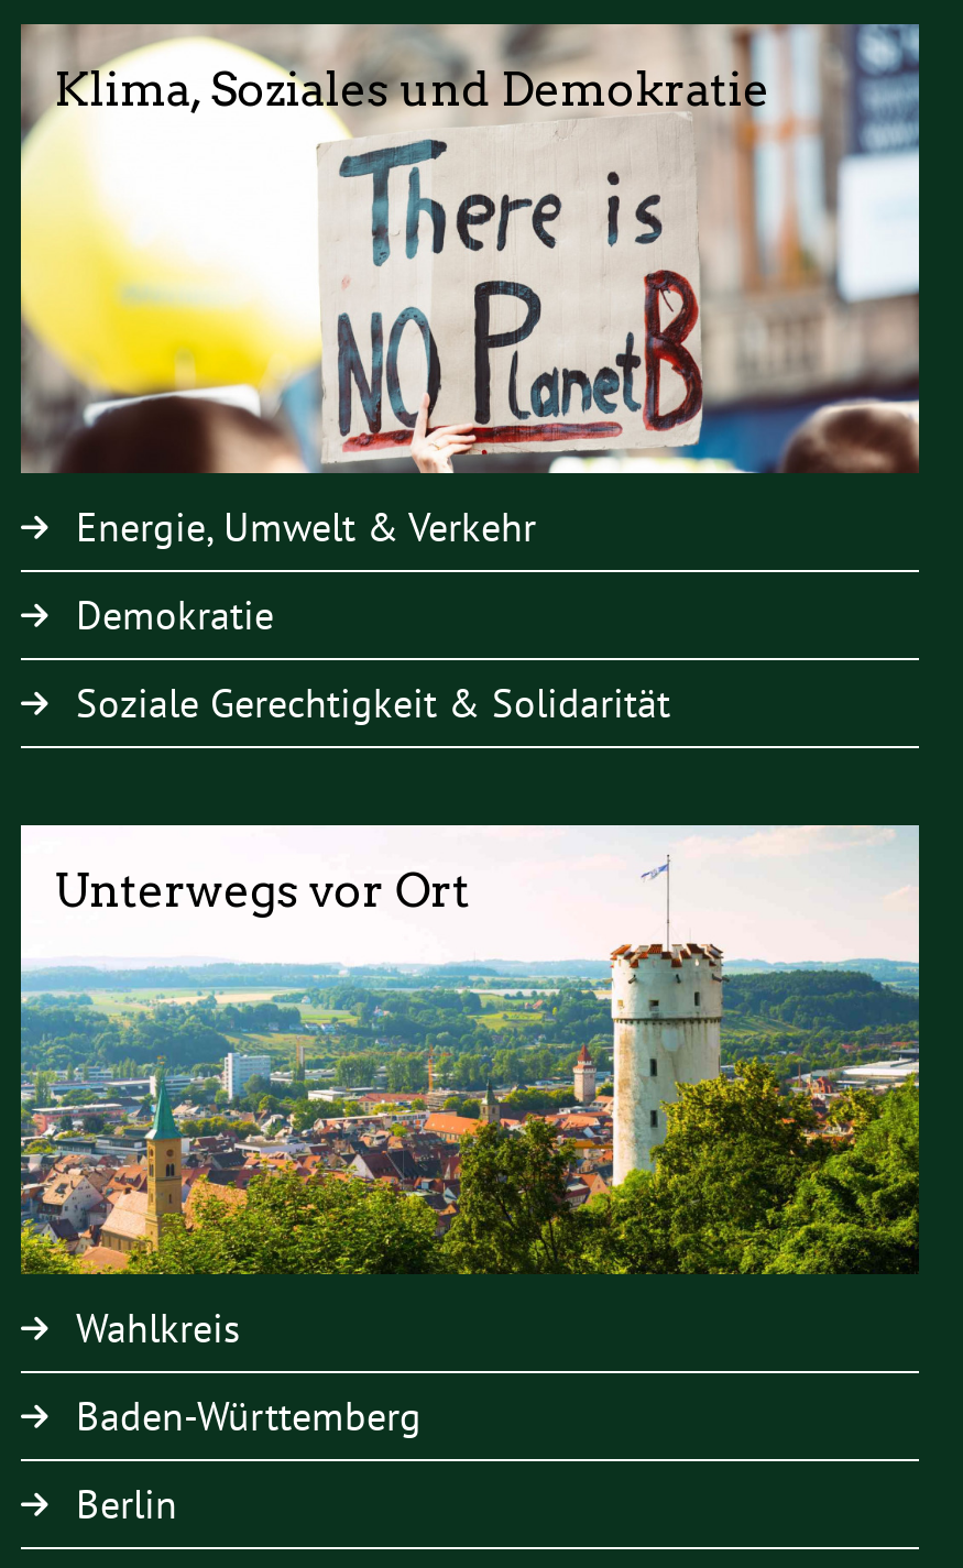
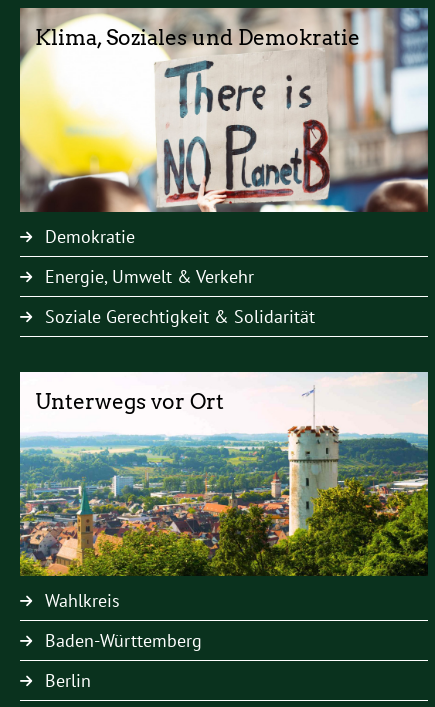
moved down: Energie, Umwelt & Verkehr

moved up: Demokratie
